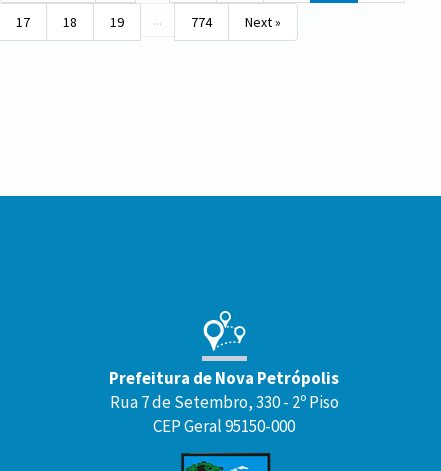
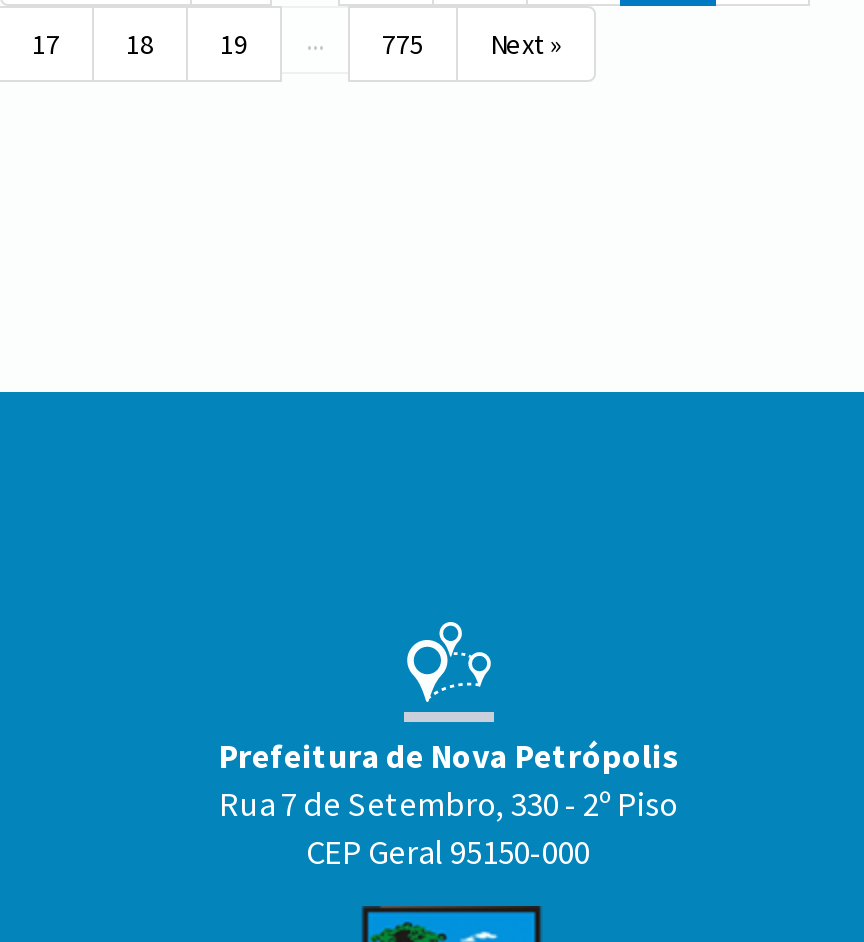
- 774
+ 775
